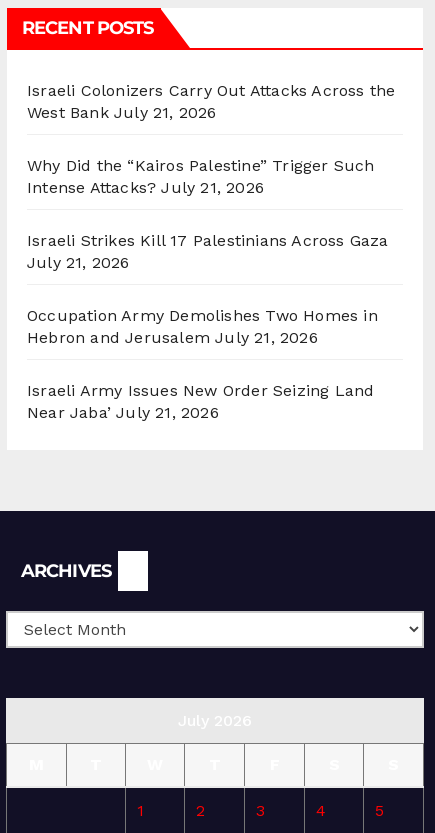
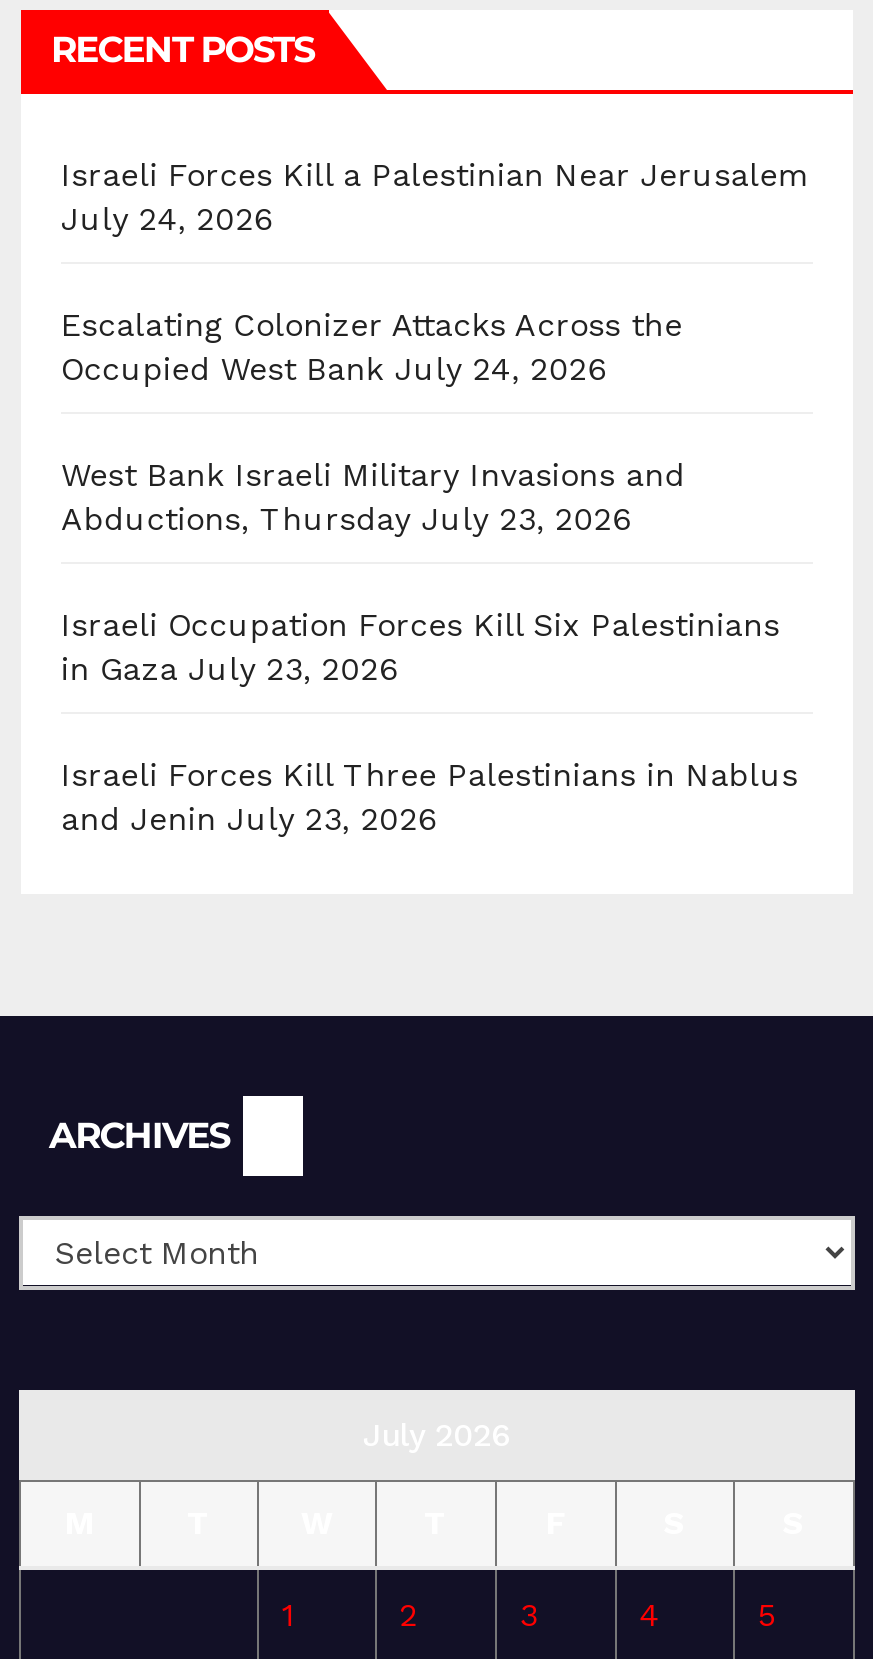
- Israeli Colonizers Carry Out Attacks Across the
- West Bank July 21, 2026
+ Israeli Forces Kill a Palestinian Near Jerusalem
+ July 24, 2026

- Why Did the “Kairos Palestine” Trigger Such
- Intense Attacks? July 21, 2026
+ Escalating Colonizer Attacks Across the
+ Occupied West Bank July 24, 2026

- Israeli Strikes Kill 17 Palestinians Across Gaza
- July 21, 2026
+ West Bank Israeli Military Invasions and
+ Abductions, Thursday July 23, 2026

- Occupation Army Demolishes Two Homes in
- Hebron and Jerusalem July 21, 2026
+ Israeli Occupation Forces Kill Six Palestinians
+ in Gaza July 23, 2026

- Israeli Army Issues New Order Seizing Land
- Near Jaba’ July 21, 2026
+ Israeli Forces Kill Three Palestinians in Nablus
+ and Jenin July 23, 2026
